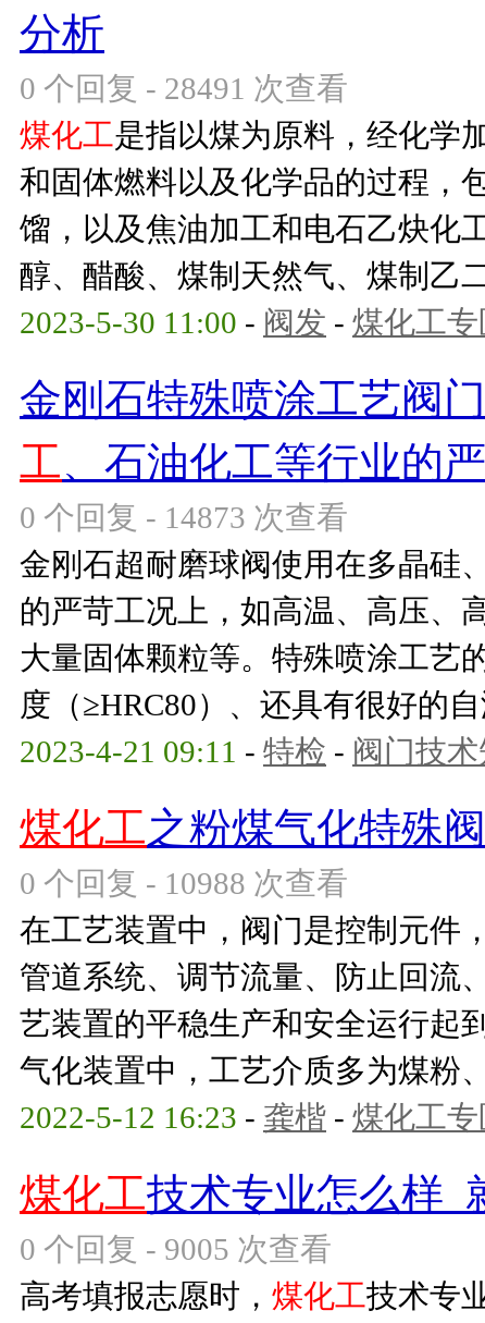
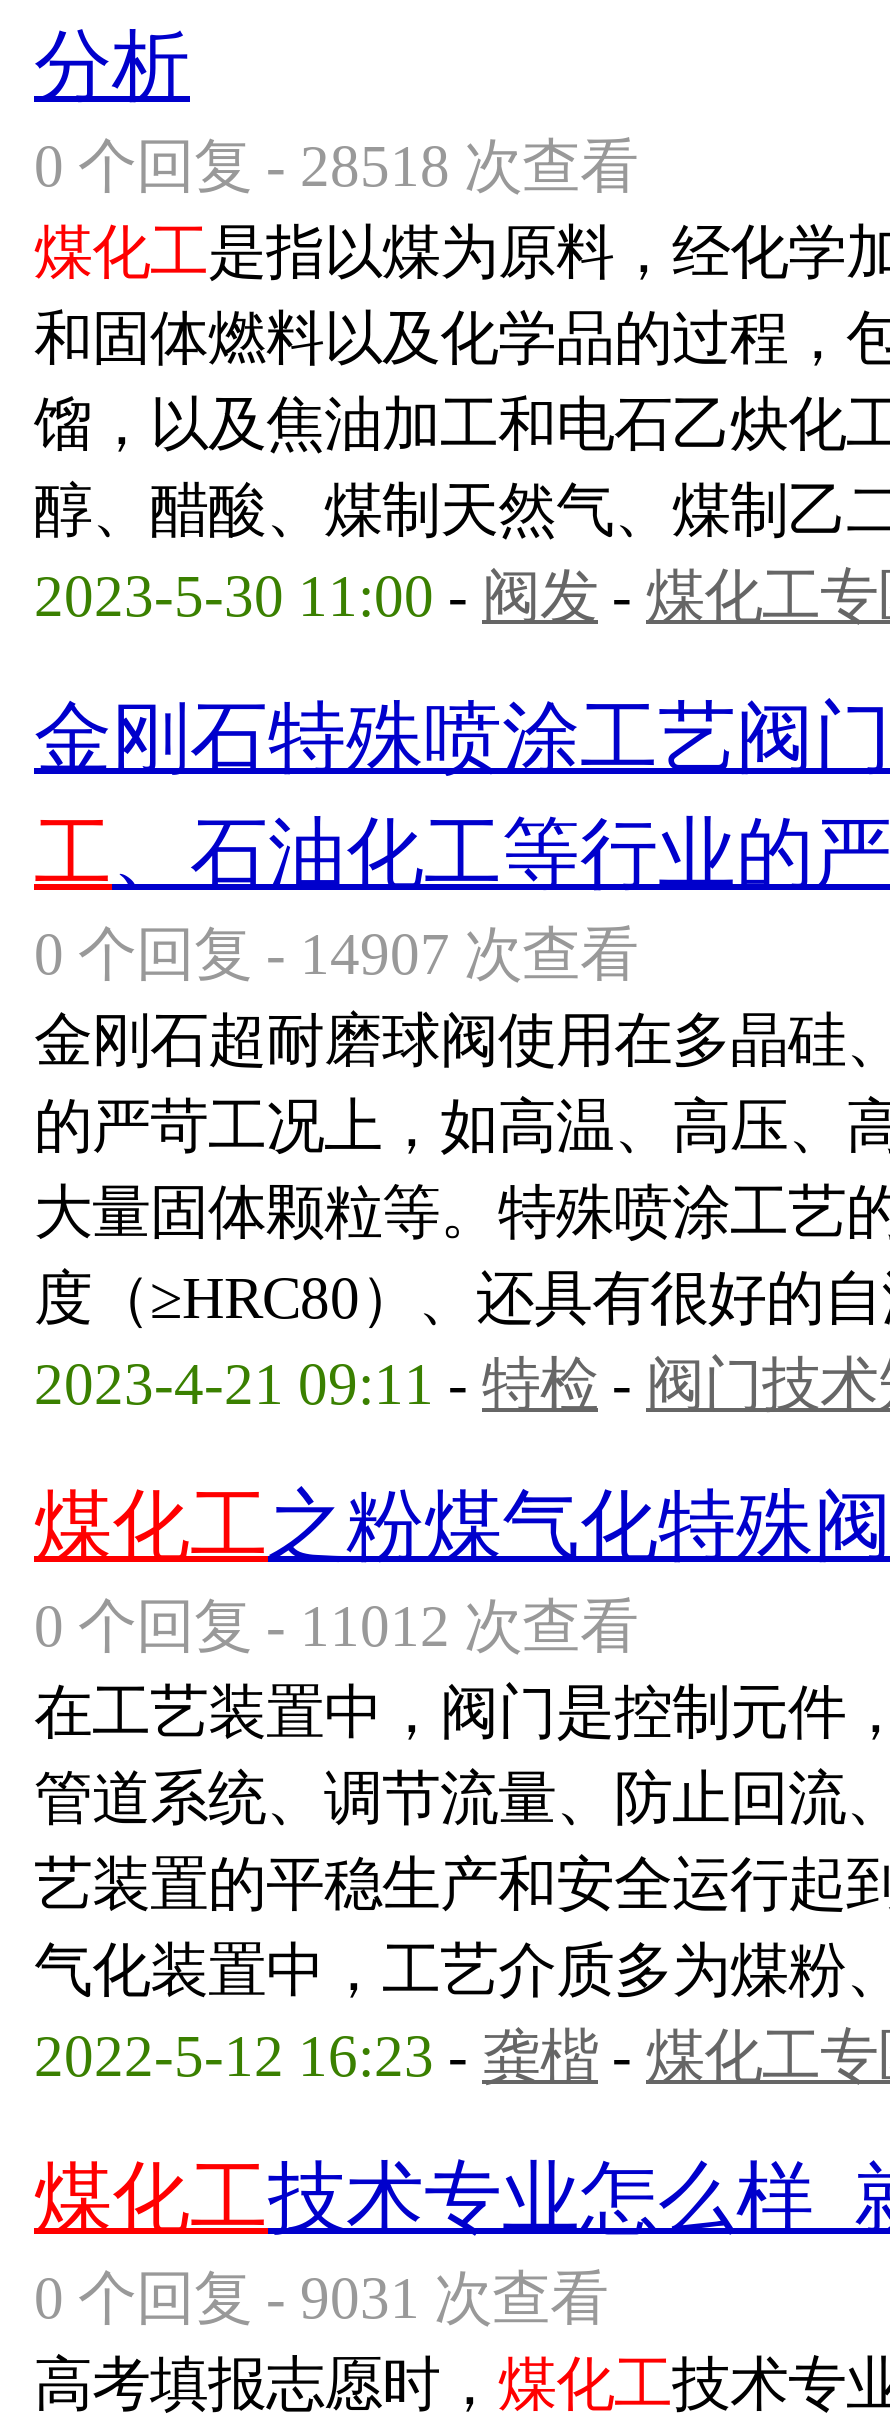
- 0 个回复 - 28491 次查看
+ 0 个回复 - 28518 次查看

- 0 个回复 - 14873 次查看
+ 0 个回复 - 14907 次查看

- 0 个回复 - 10988 次查看
+ 0 个回复 - 11012 次查看

- 0 个回复 - 9005 次查看
+ 0 个回复 - 9031 次查看
